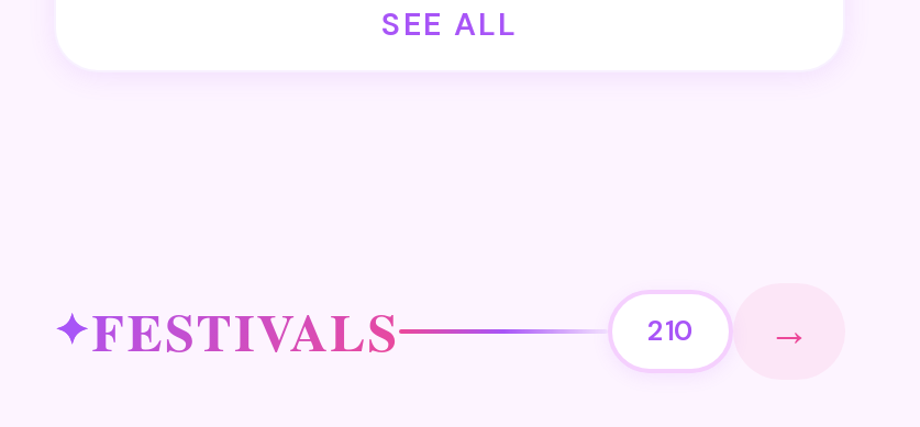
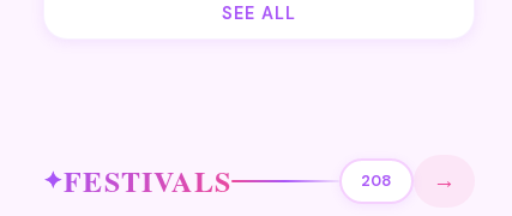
- 210
+ 208
